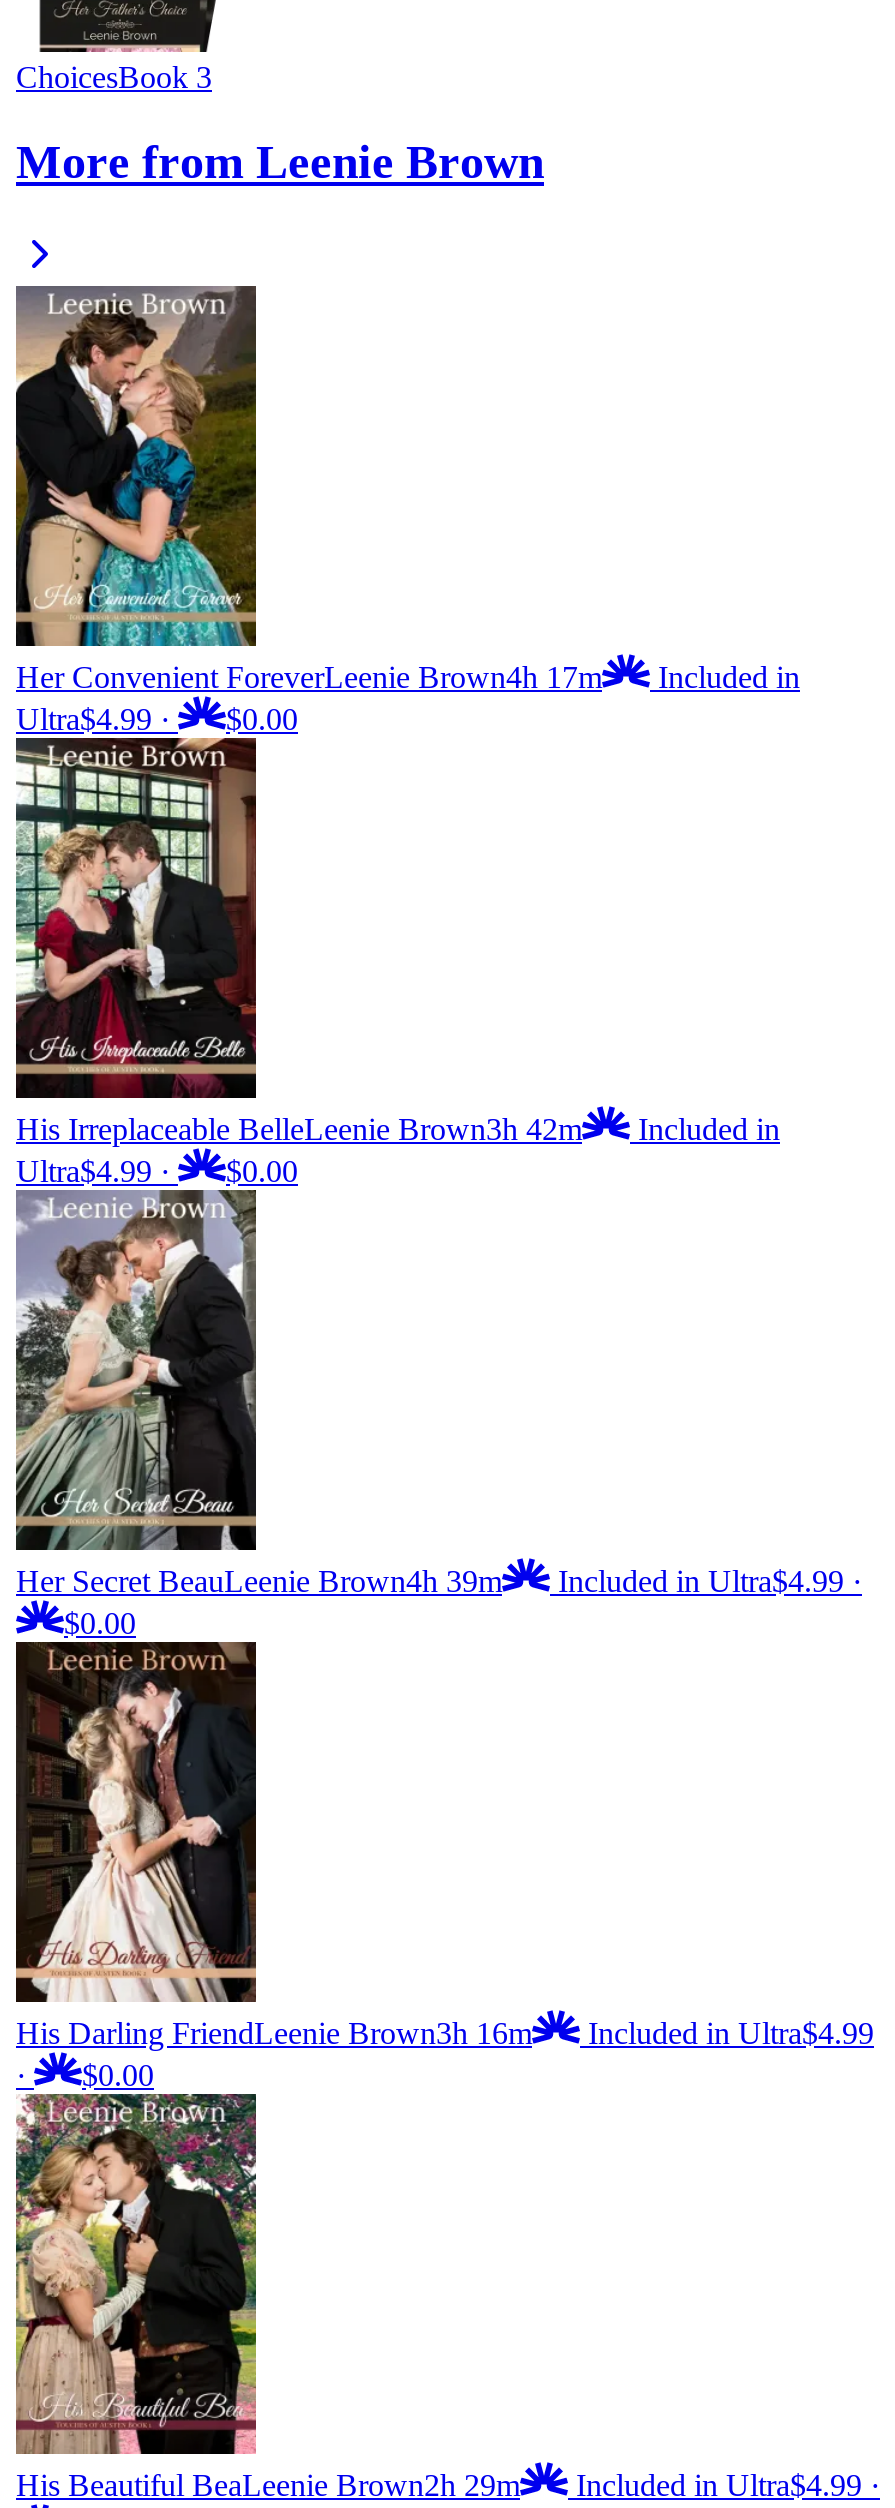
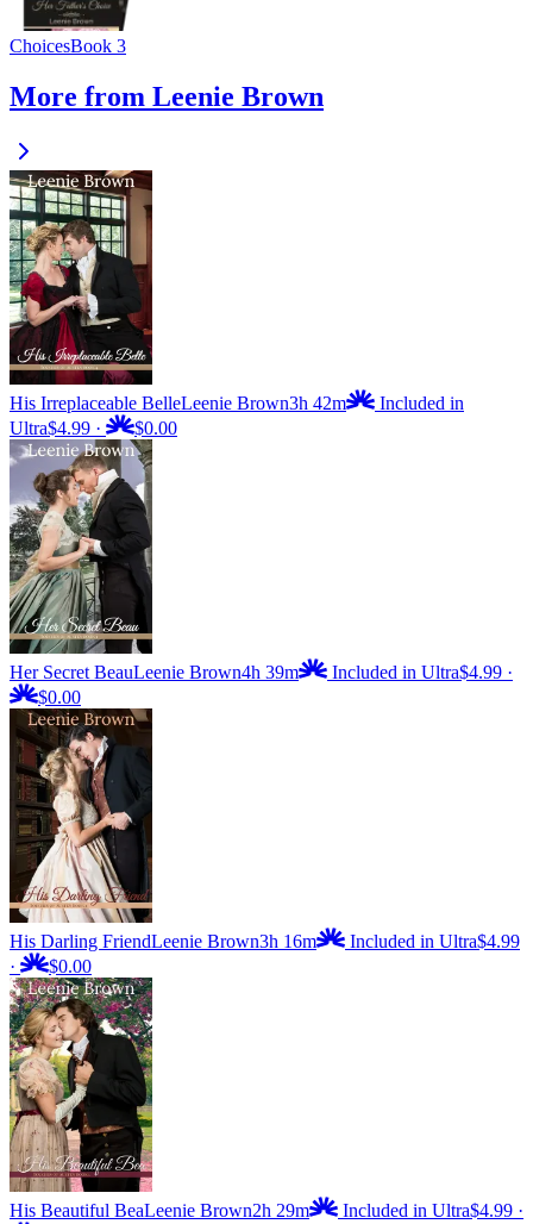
- [image]
- Her Convenient ForeverLeenie Brown4h 17m
- Included in
- Ultra$4.99 ·
- $0.00
